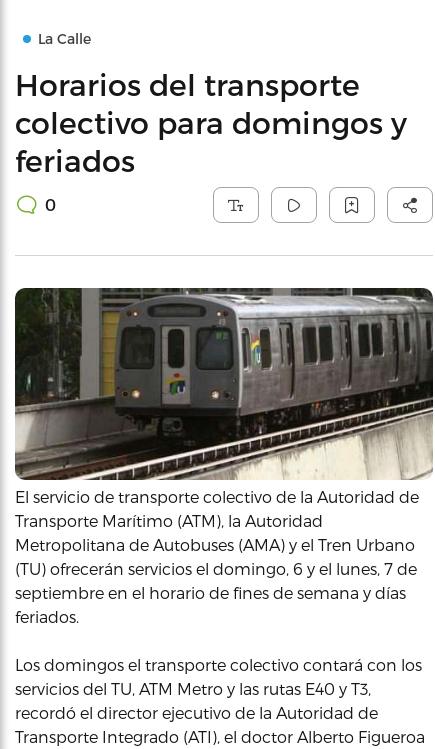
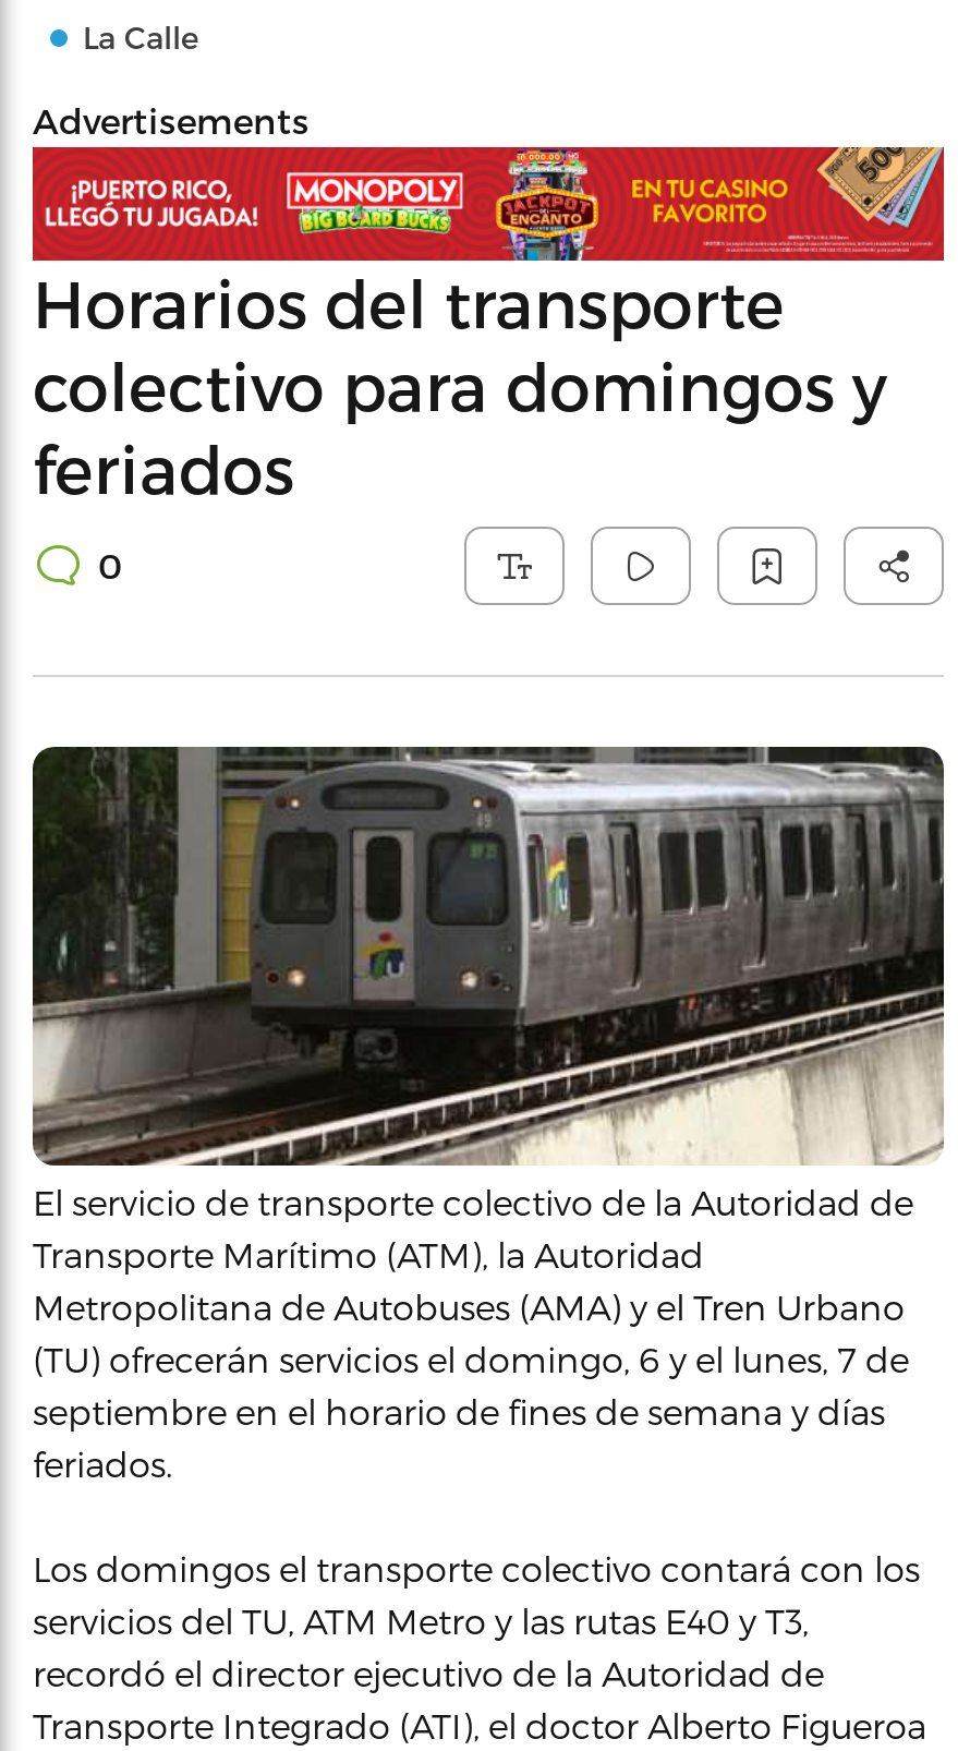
+ [image]

+ Advertisements
